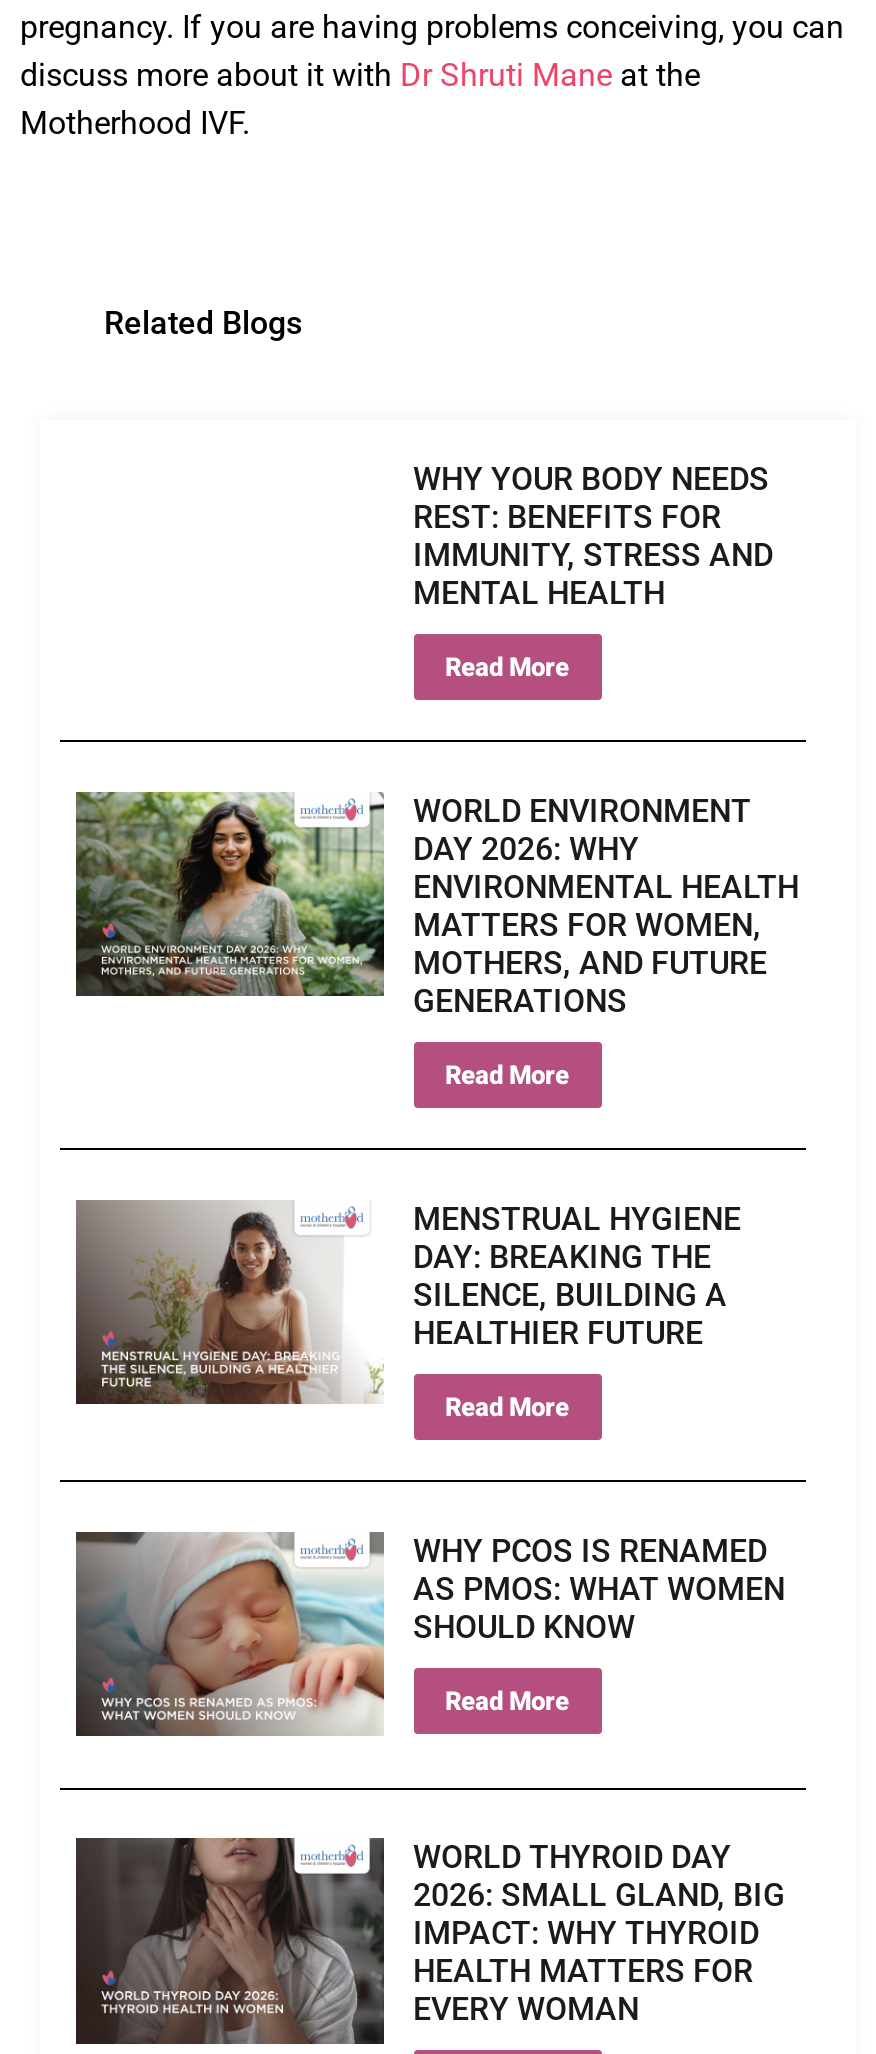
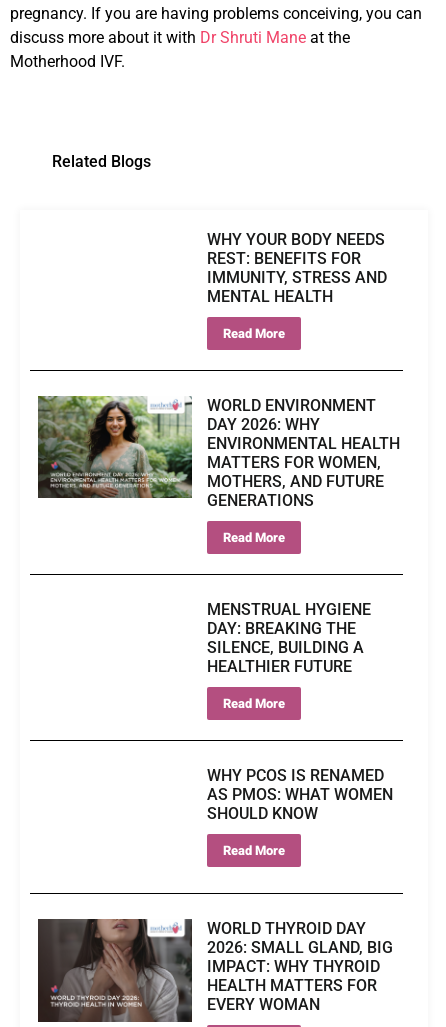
- [image]

- [image]
